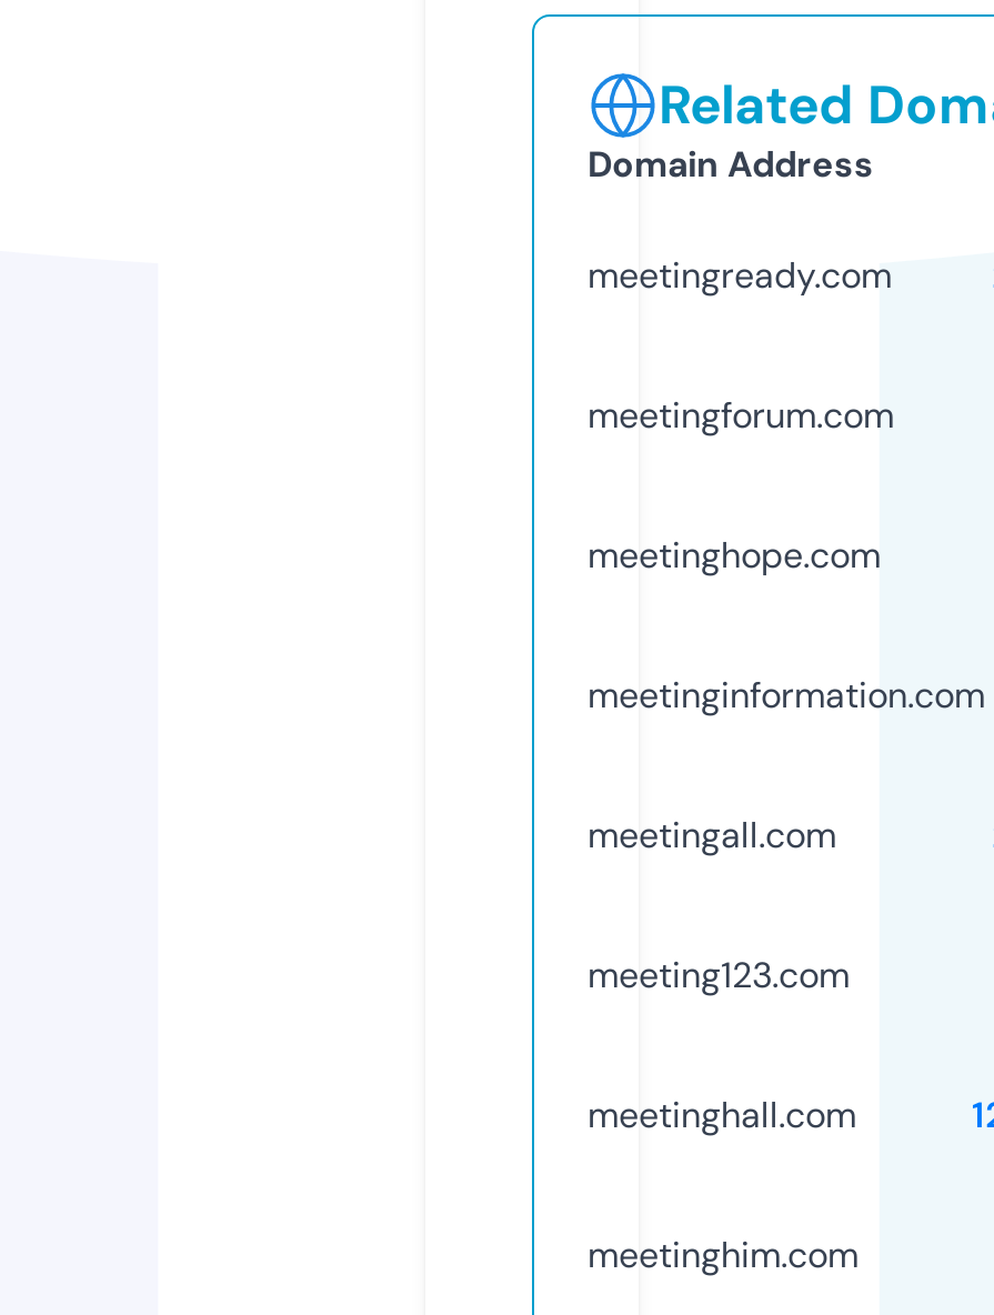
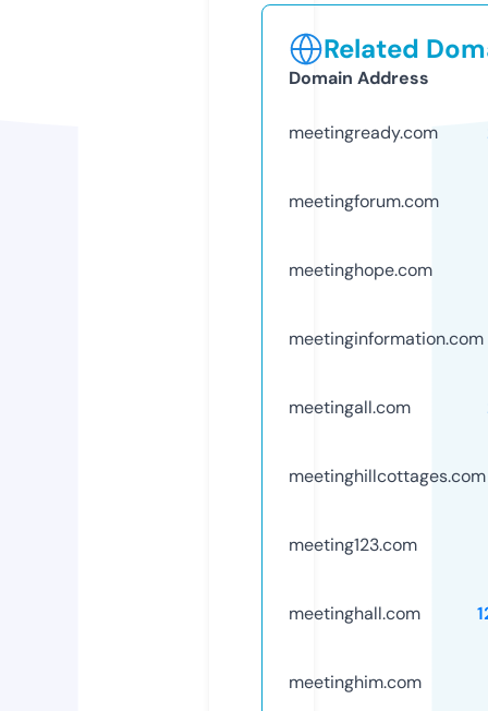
+ meetinghillcottages.com
